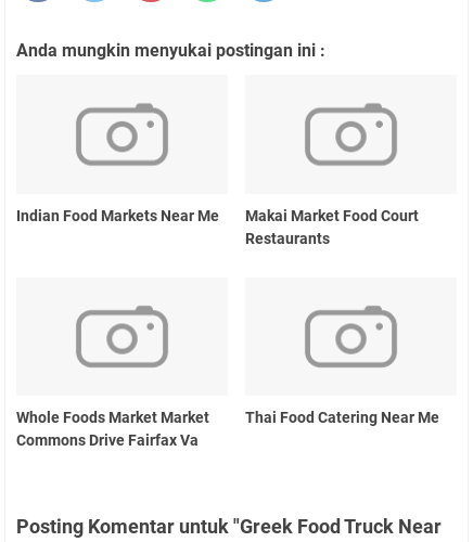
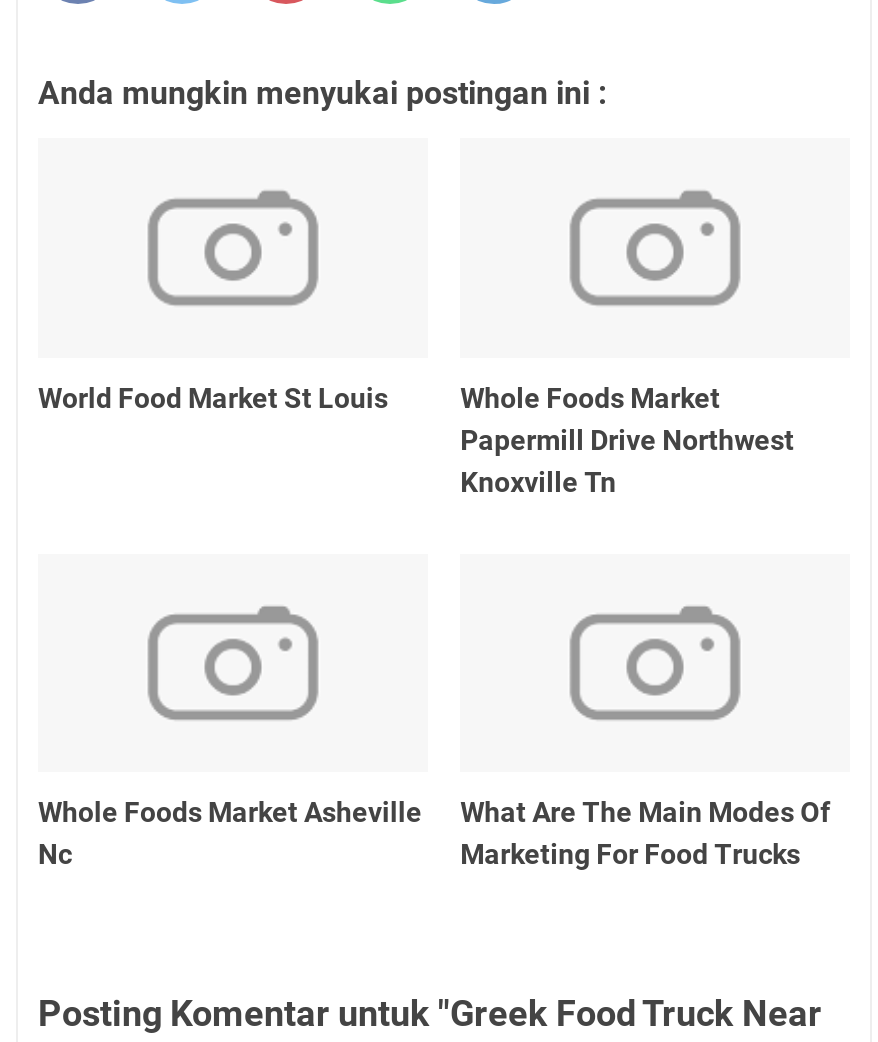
- Indian Food Markets Near Me
- Makai Market Food Court
- Restaurants
+ World Food Market St Louis
+ Whole Foods Market
+ Papermill Drive Northwest
+ Knoxville Tn

- Whole Foods Market Market
- Commons Drive Fairfax Va
+ Whole Foods Market Asheville
+ Nc

- Thai Food Catering Near Me
+ What Are The Main Modes Of
+ Marketing For Food Trucks
